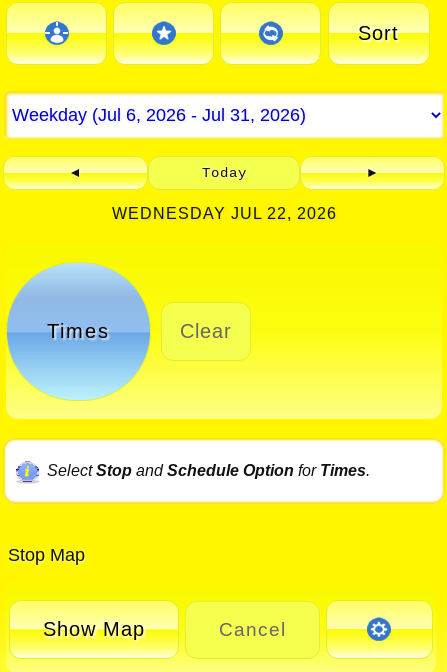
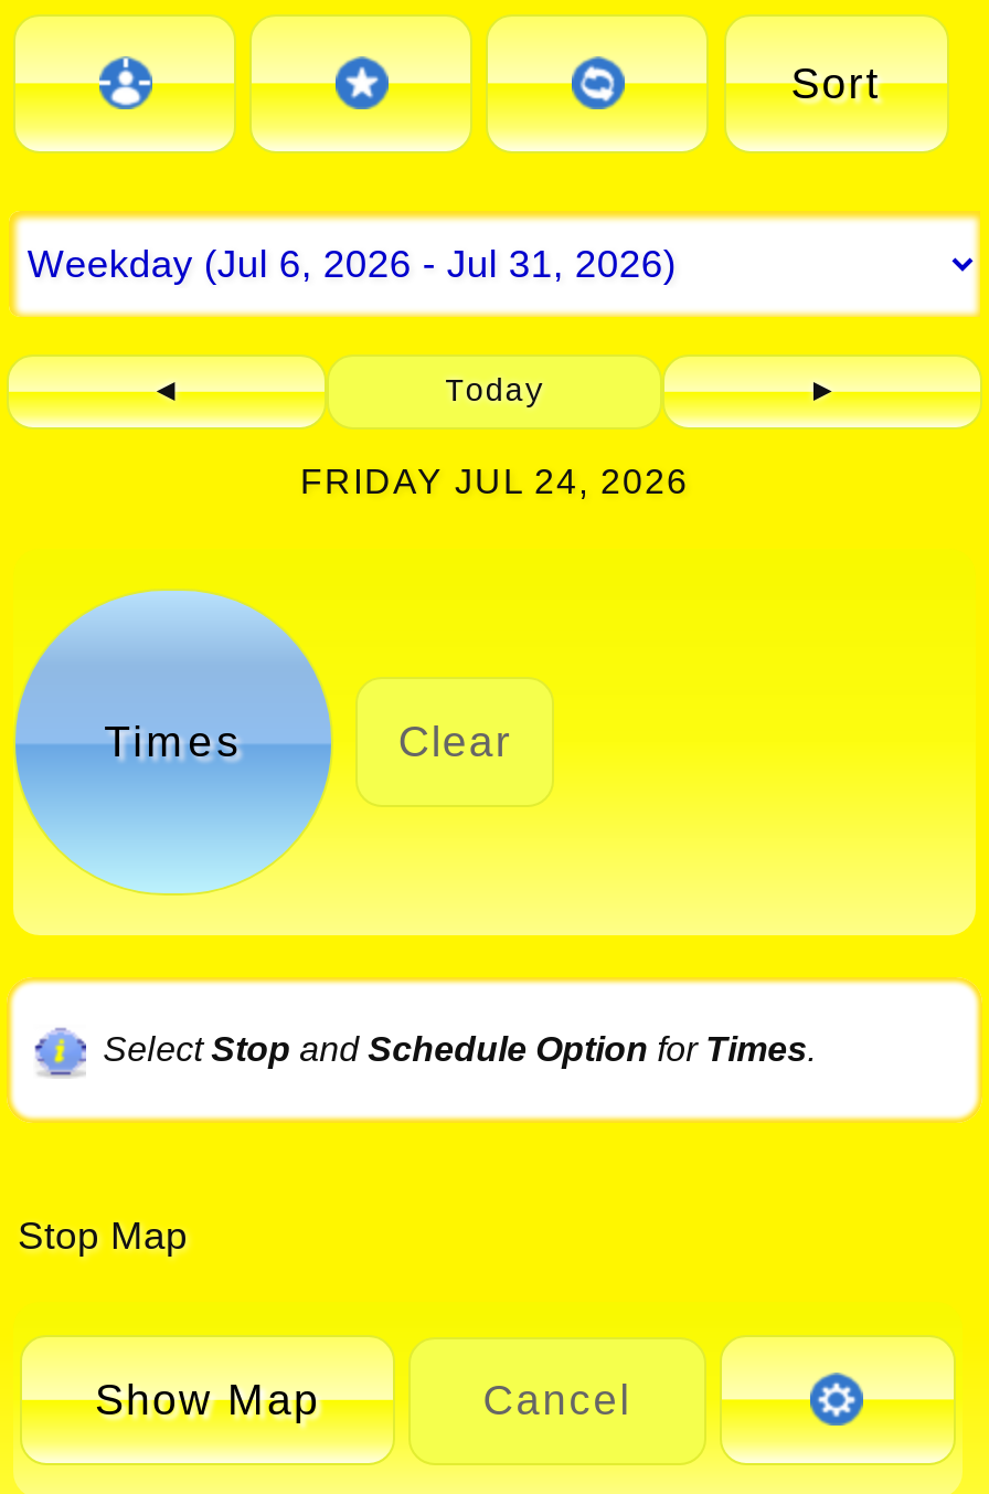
- WEDNESDAY JUL 22, 2026
+ FRIDAY JUL 24, 2026
